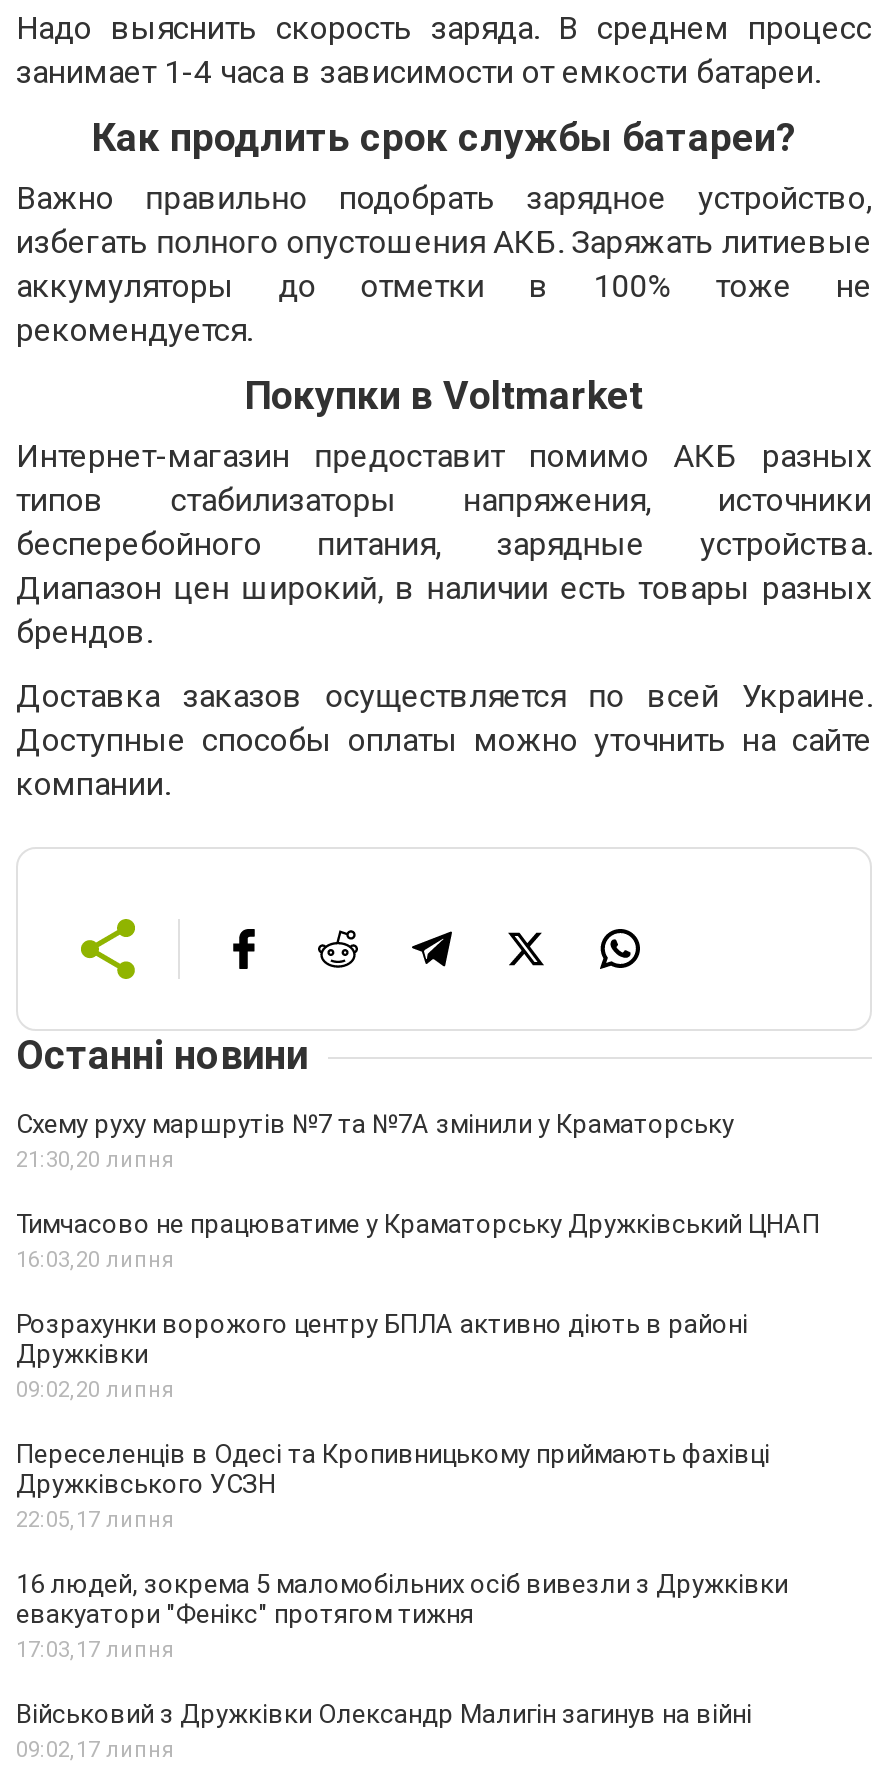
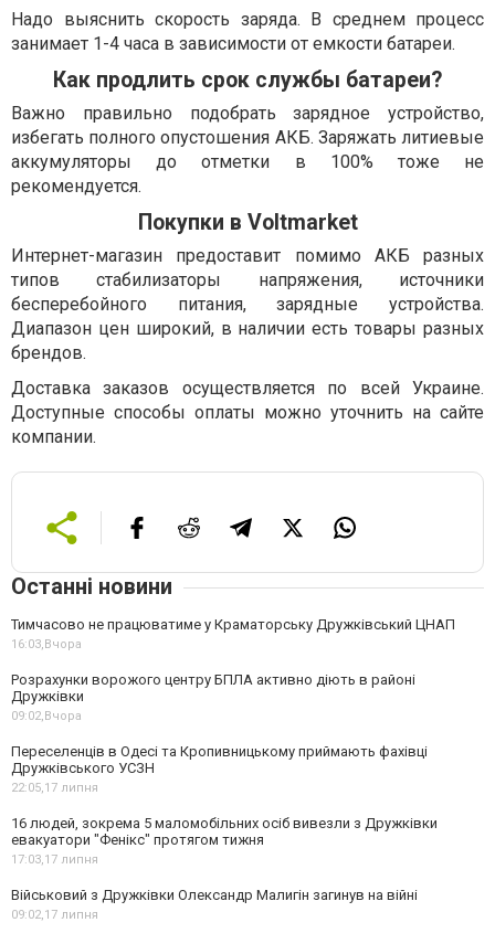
- Схему руху маршрутів №7 та №7А змінили у Краматорську
- 21:30,20 липня

- 16:03,20 липня
+ 16:03,Вчора

- 09:02,20 липня
+ 09:02,Вчора
